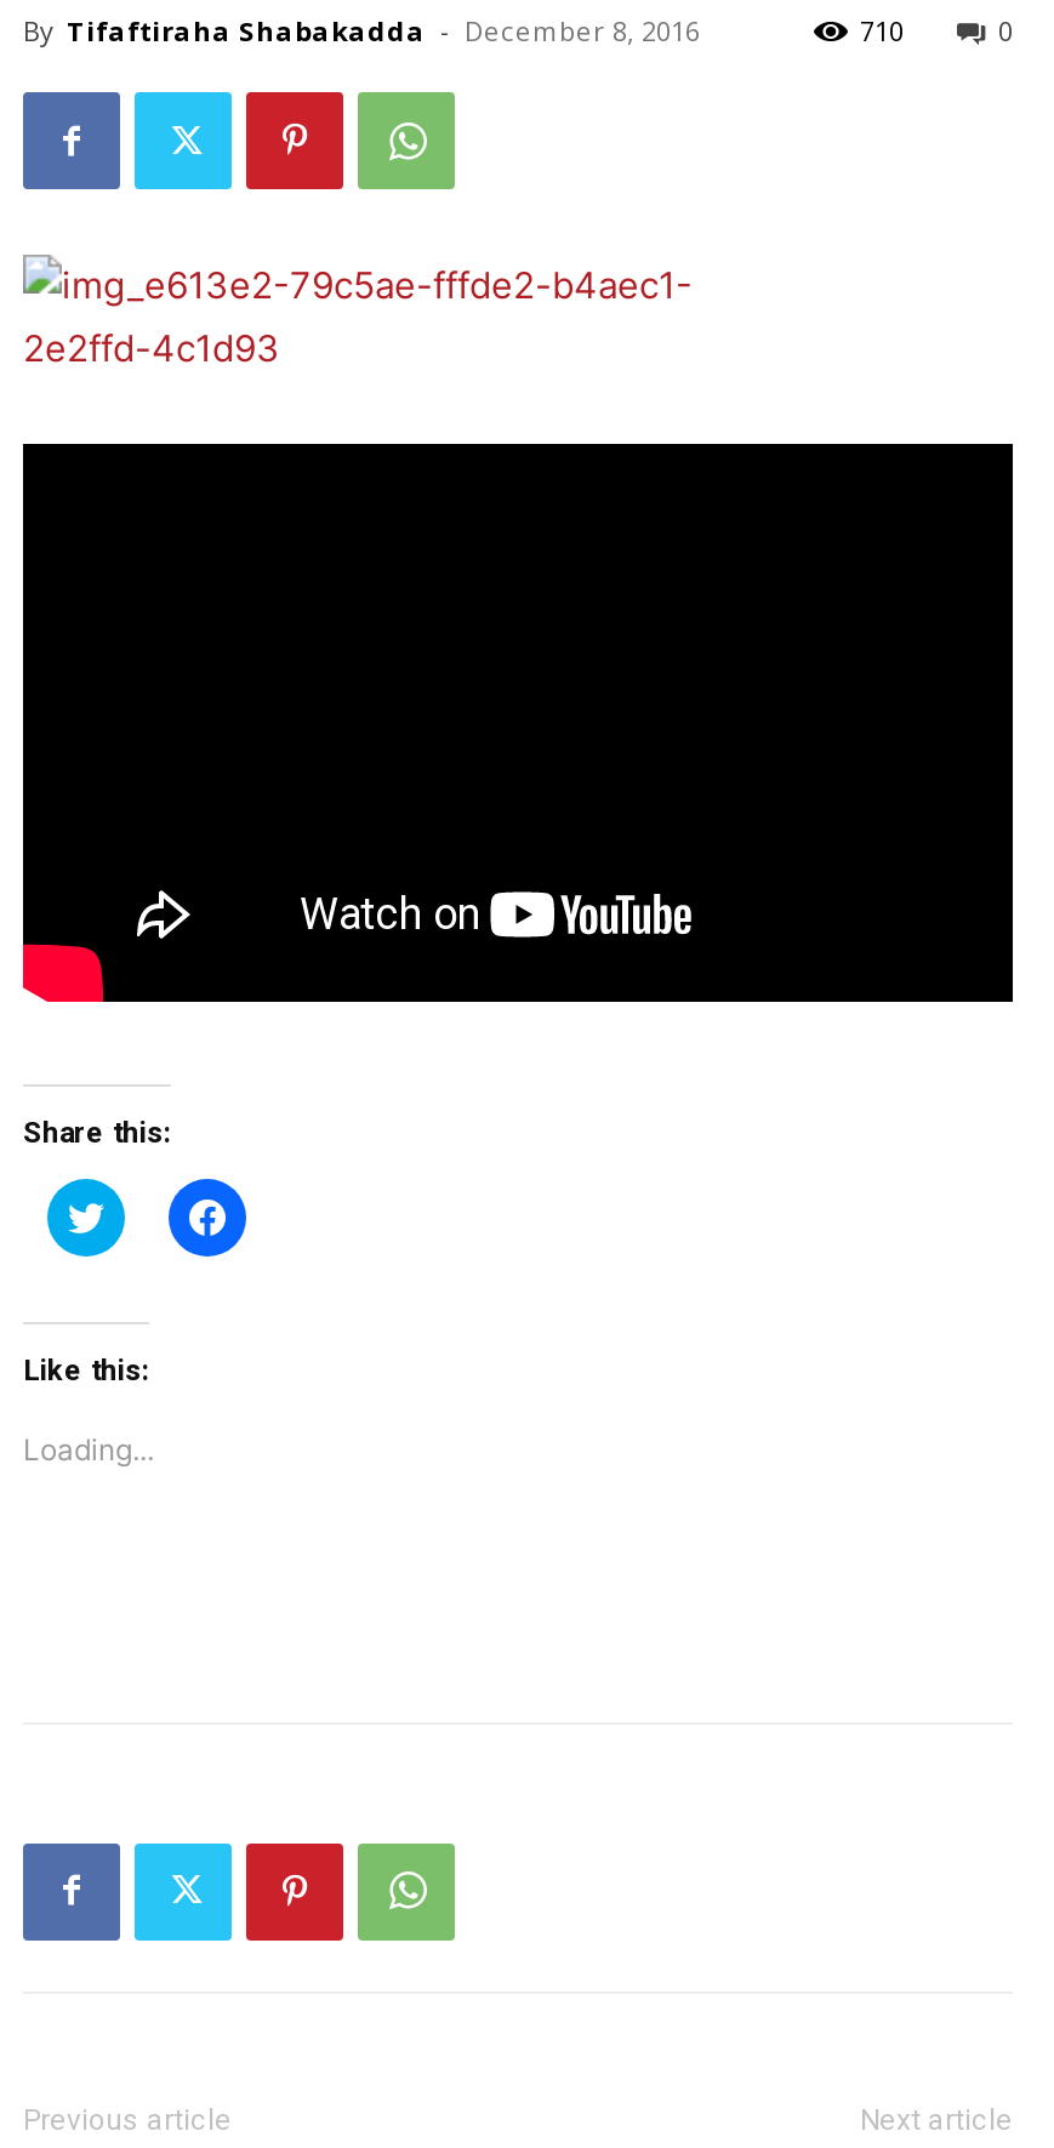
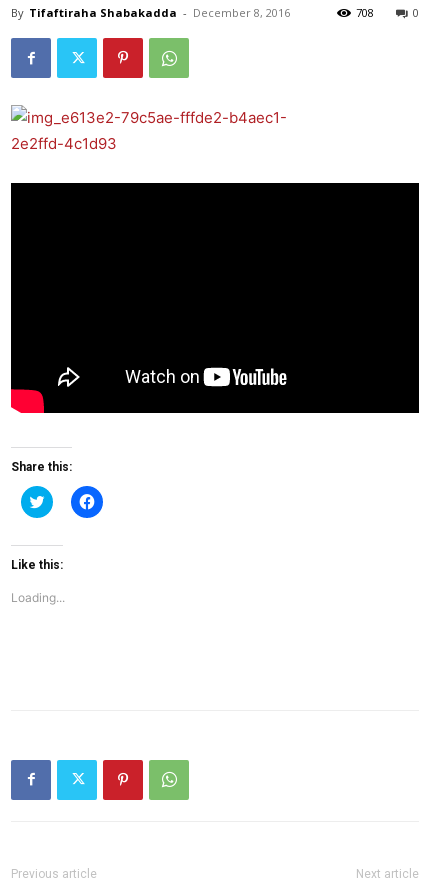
- 710
+ 708
